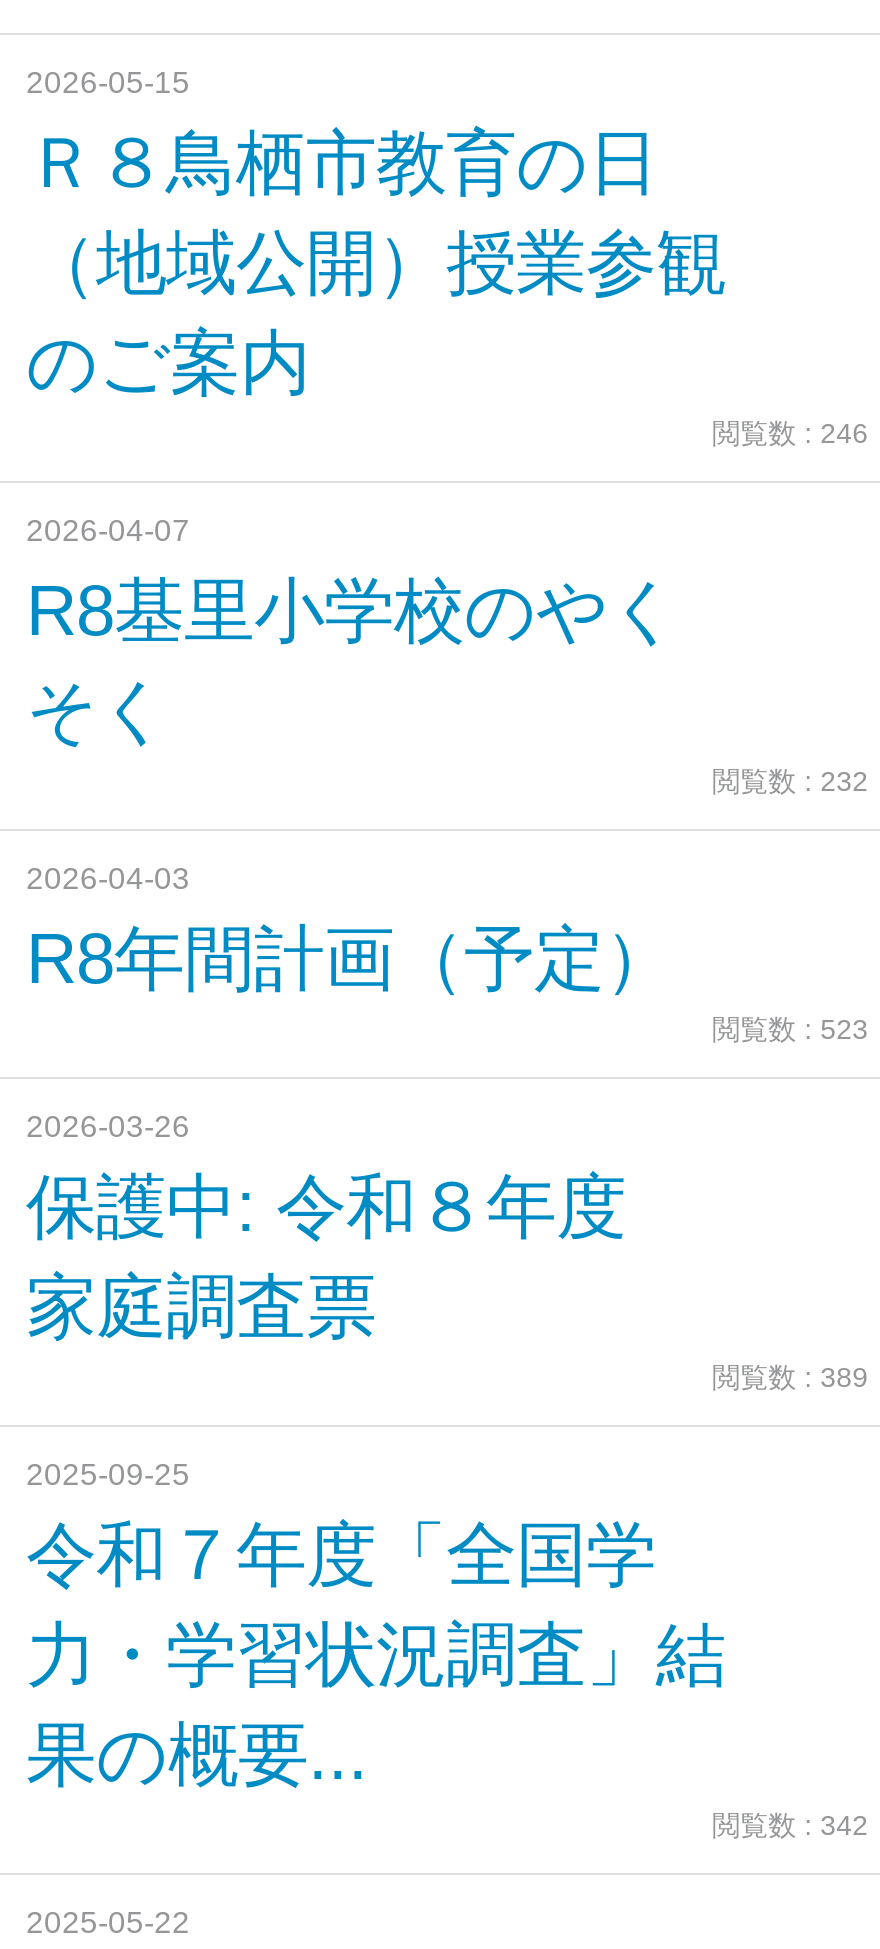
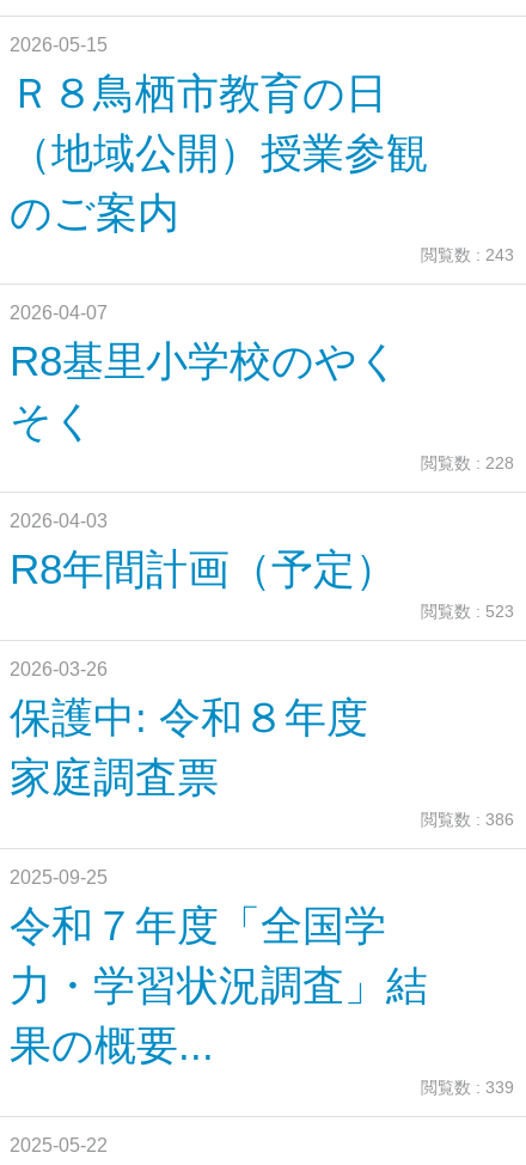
- 閲覧数 : 246
+ 閲覧数 : 243

- 閲覧数 : 232
+ 閲覧数 : 228

- 閲覧数 : 389
+ 閲覧数 : 386

- 閲覧数 : 342
+ 閲覧数 : 339
